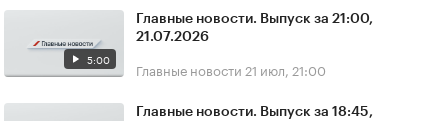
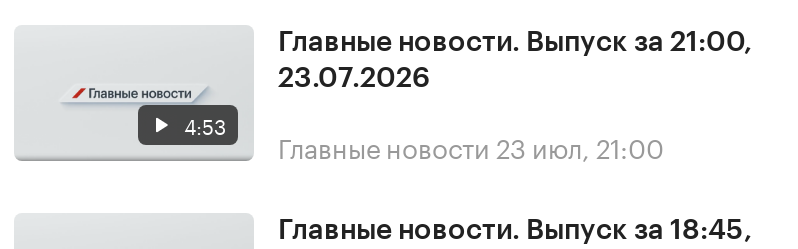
- 21.07.2026
+ 23.07.2026

- 5:00
+ 4:53

- Главные новости 21 июл, 21:00
+ Главные новости 23 июл, 21:00
